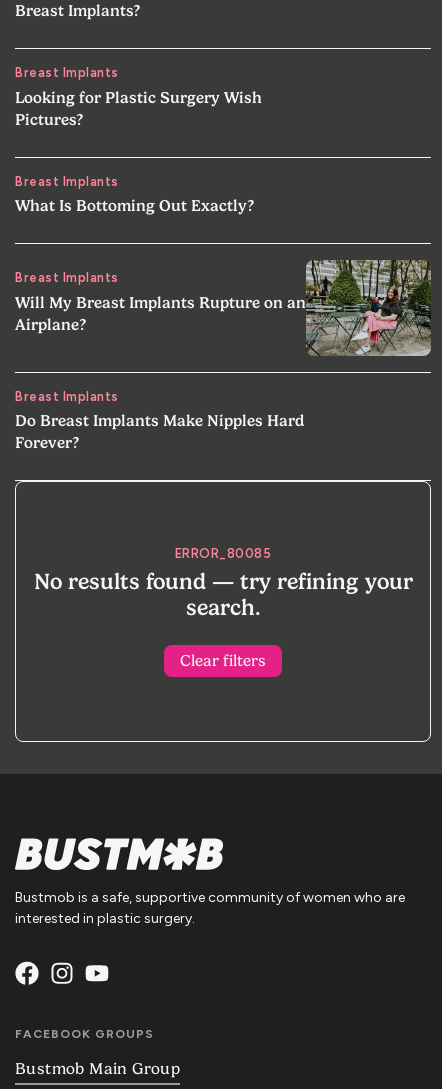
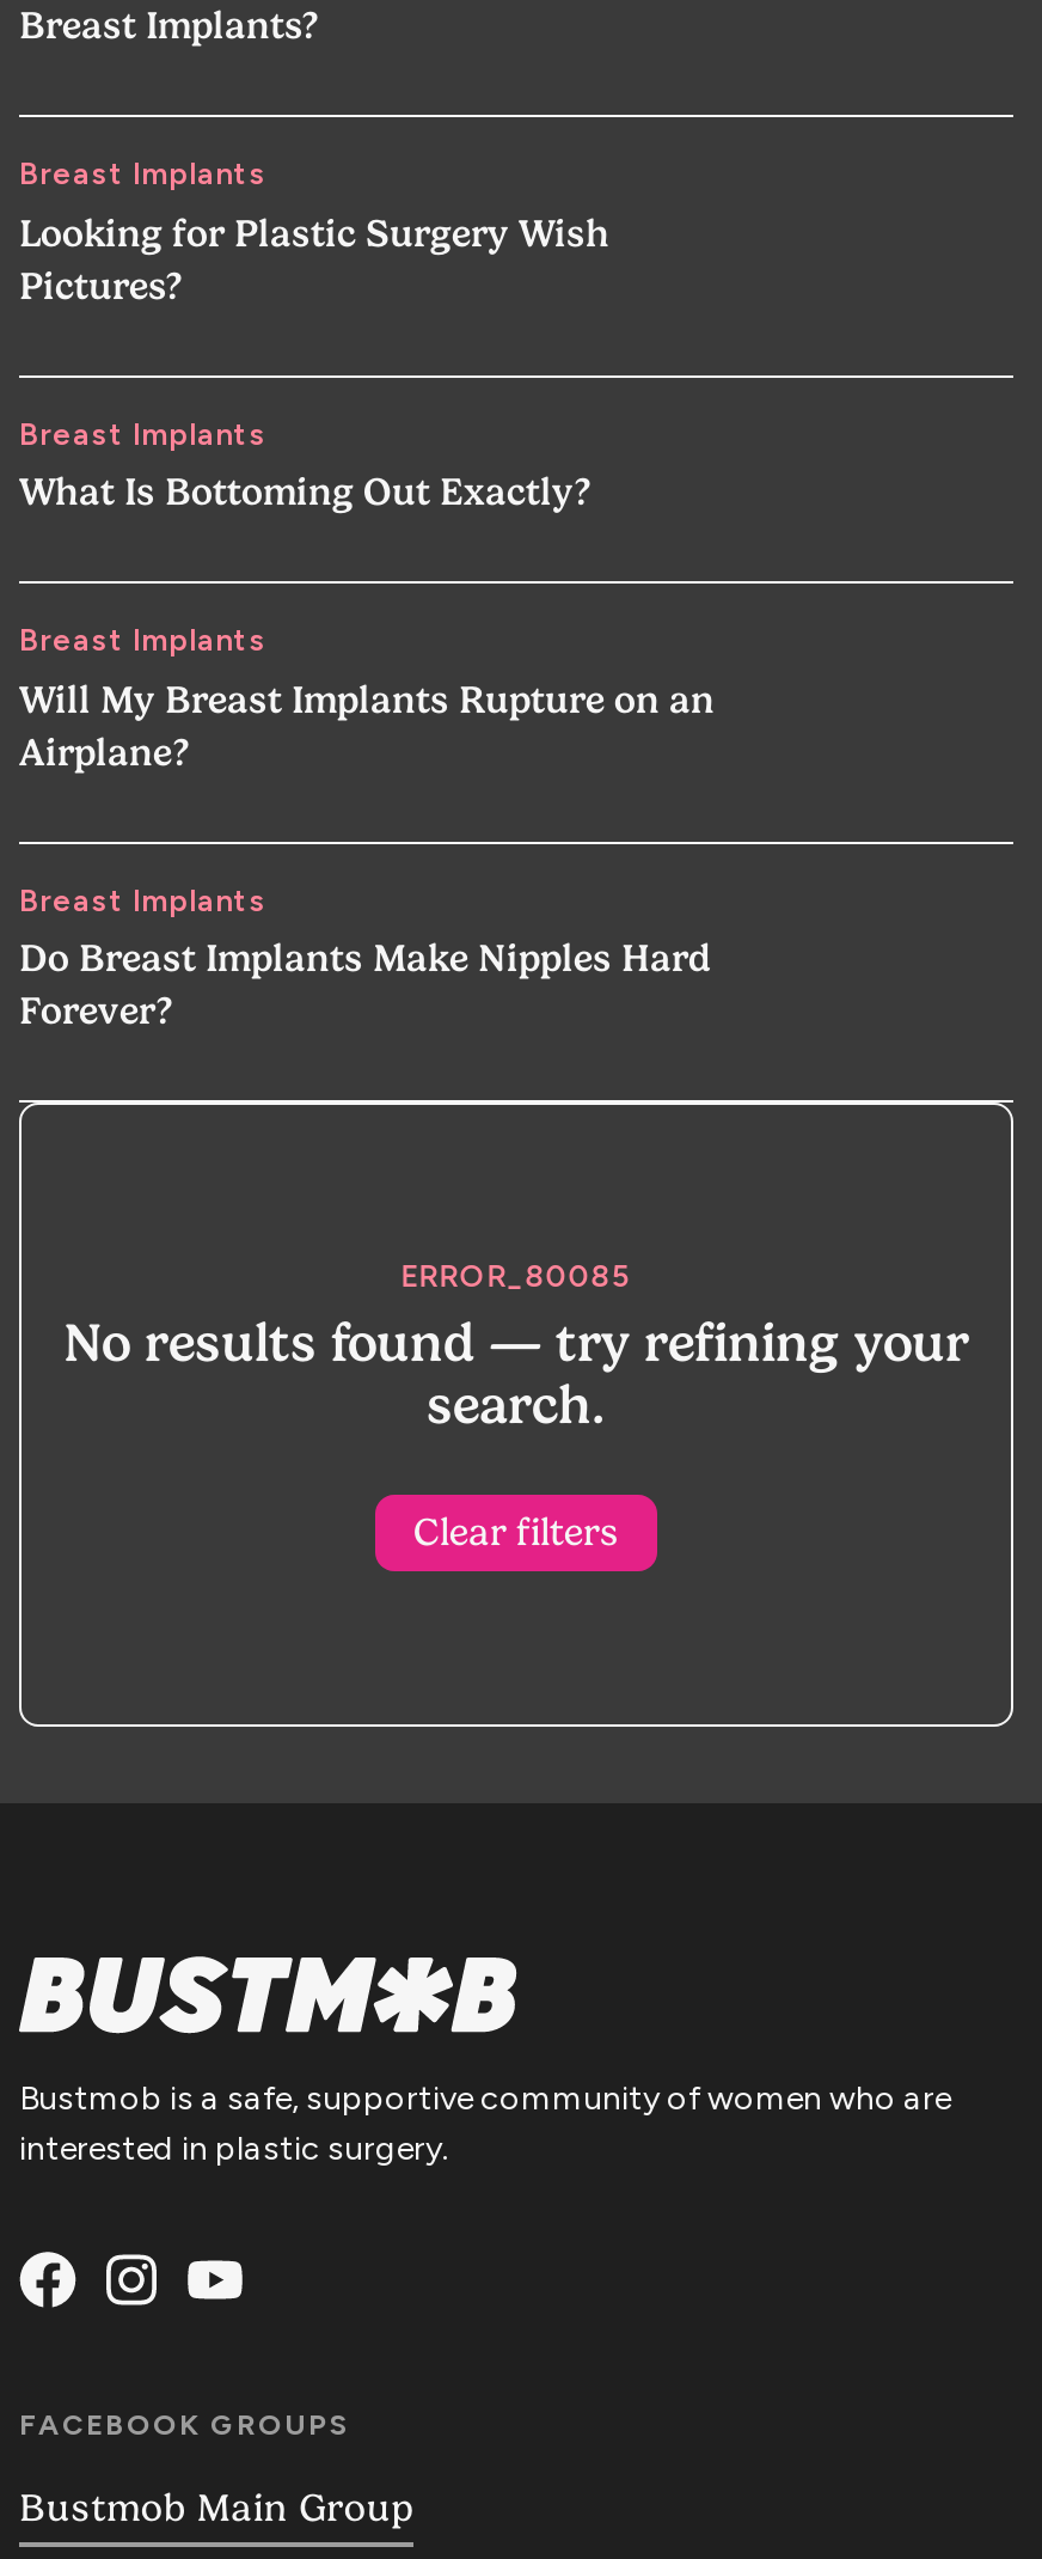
- [image]
